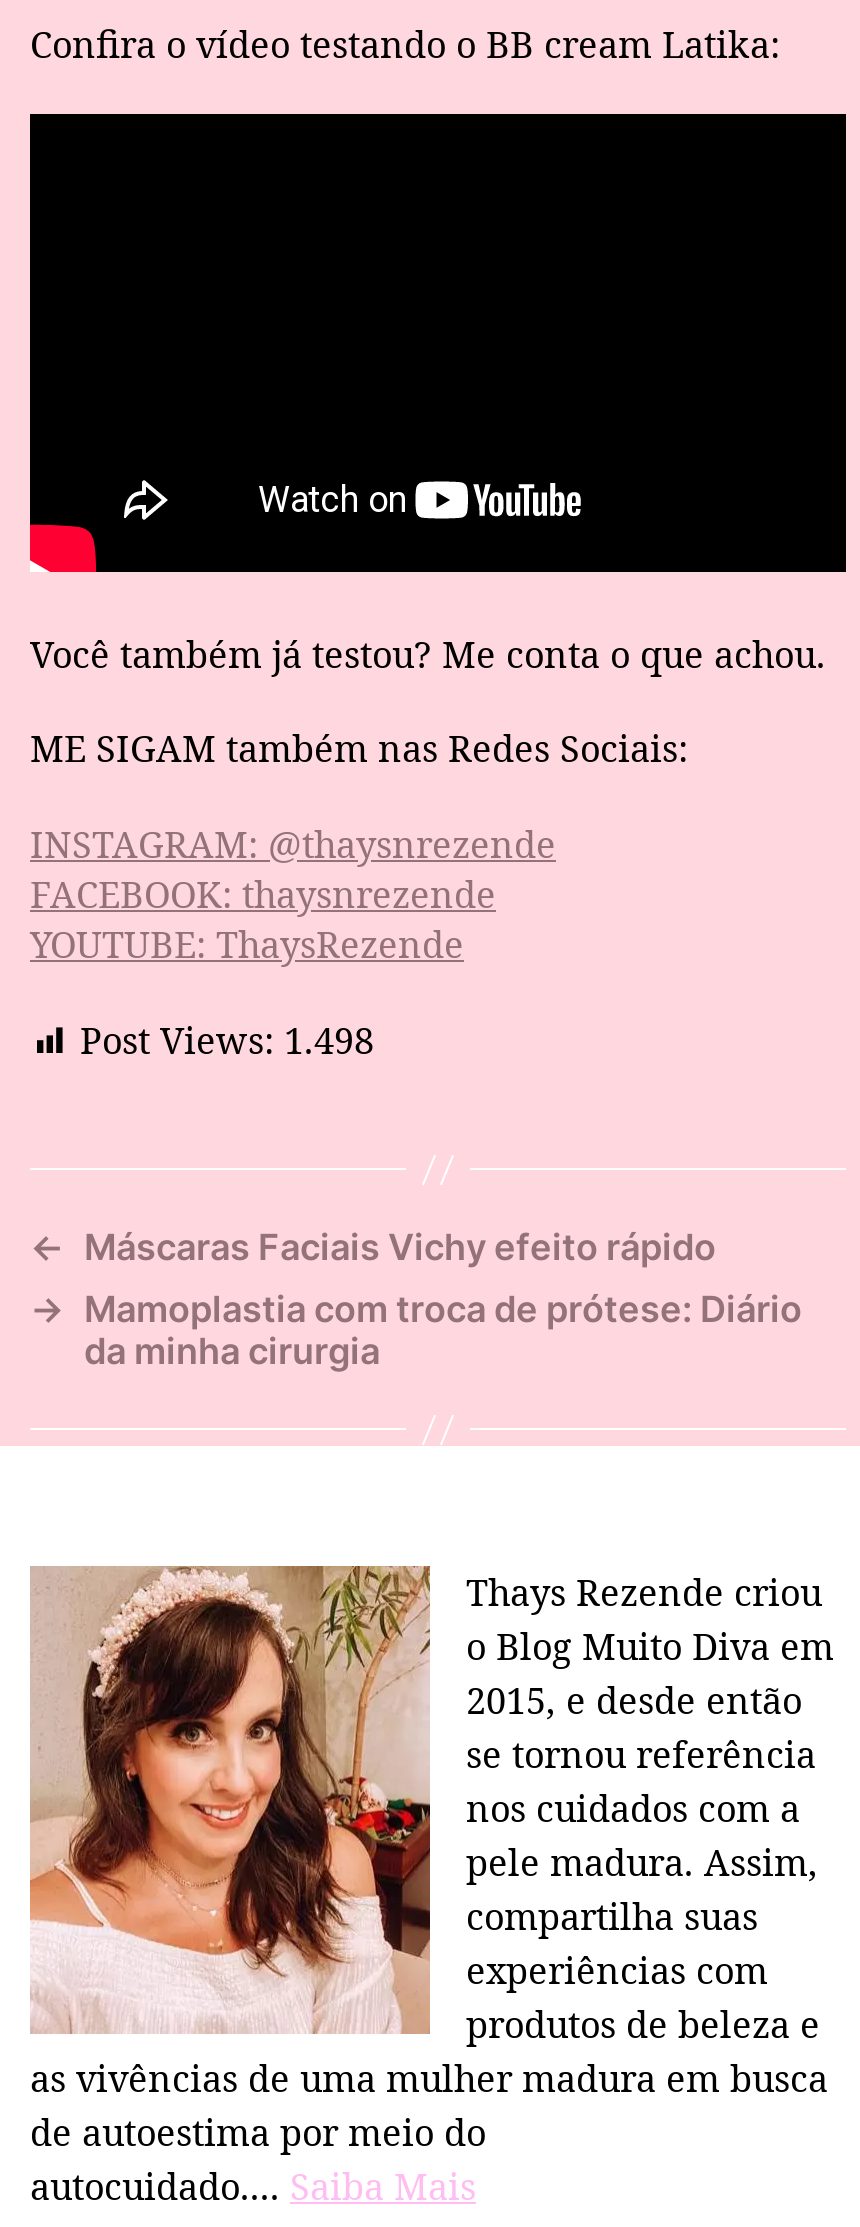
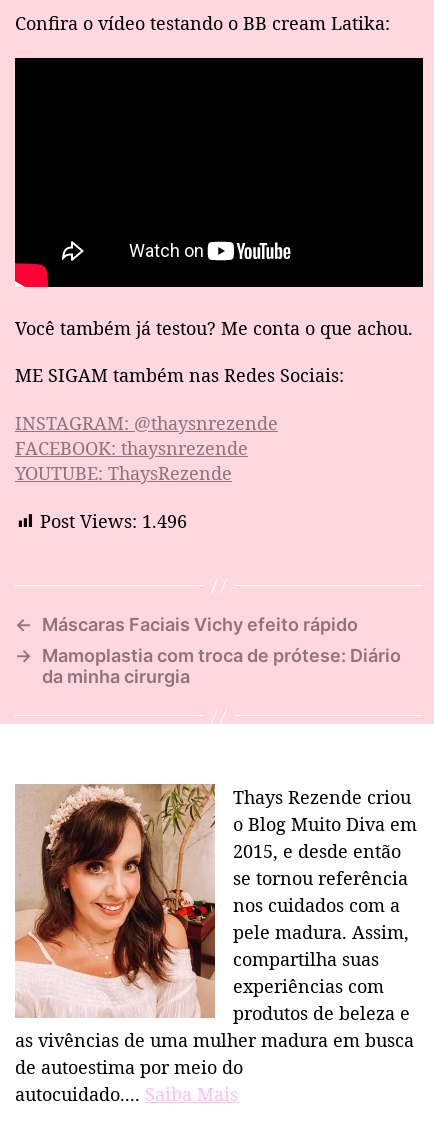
- Post Views: 1.498
+ Post Views: 1.496
